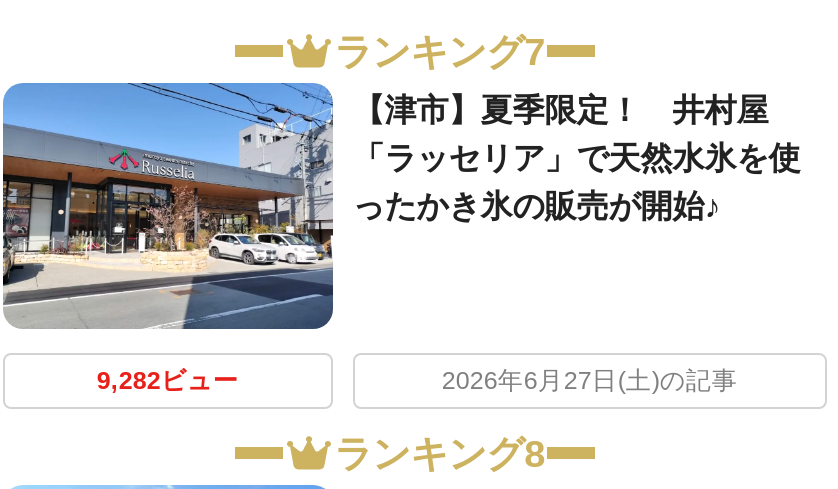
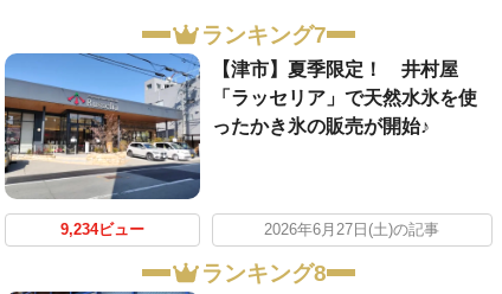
- 9,282ビュー
+ 9,234ビュー
